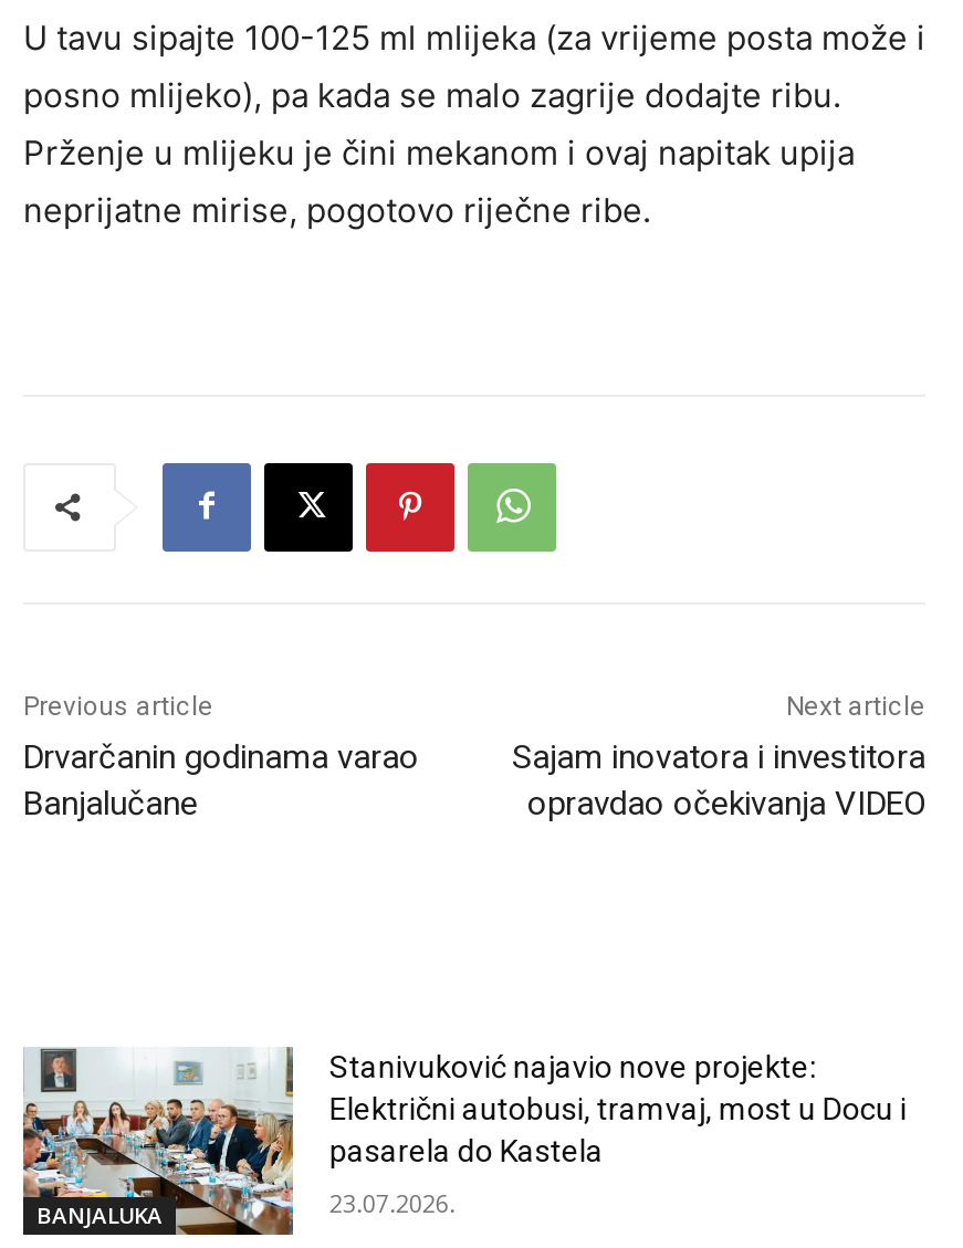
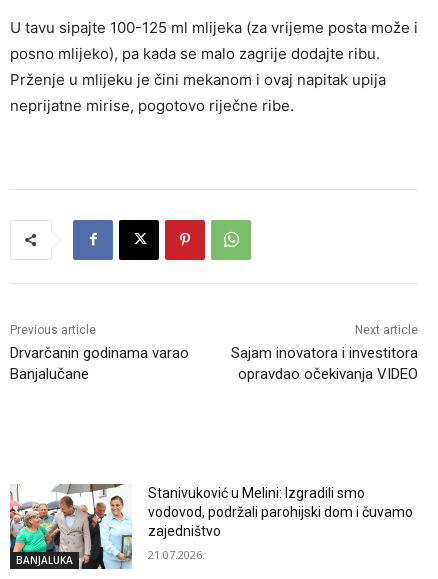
- [image]
- Stanivuković najavio nove projekte:
- Električni autobusi, tramvaj, most u Docu i
- pasarela do Kastela
+ [image]
+ Stanivuković u Melini: Izgradili smo
+ vodovod, podržali parohijski dom i čuvamo
+ zajedništvo

- 23.07.2026.
+ 21.07.2026.
